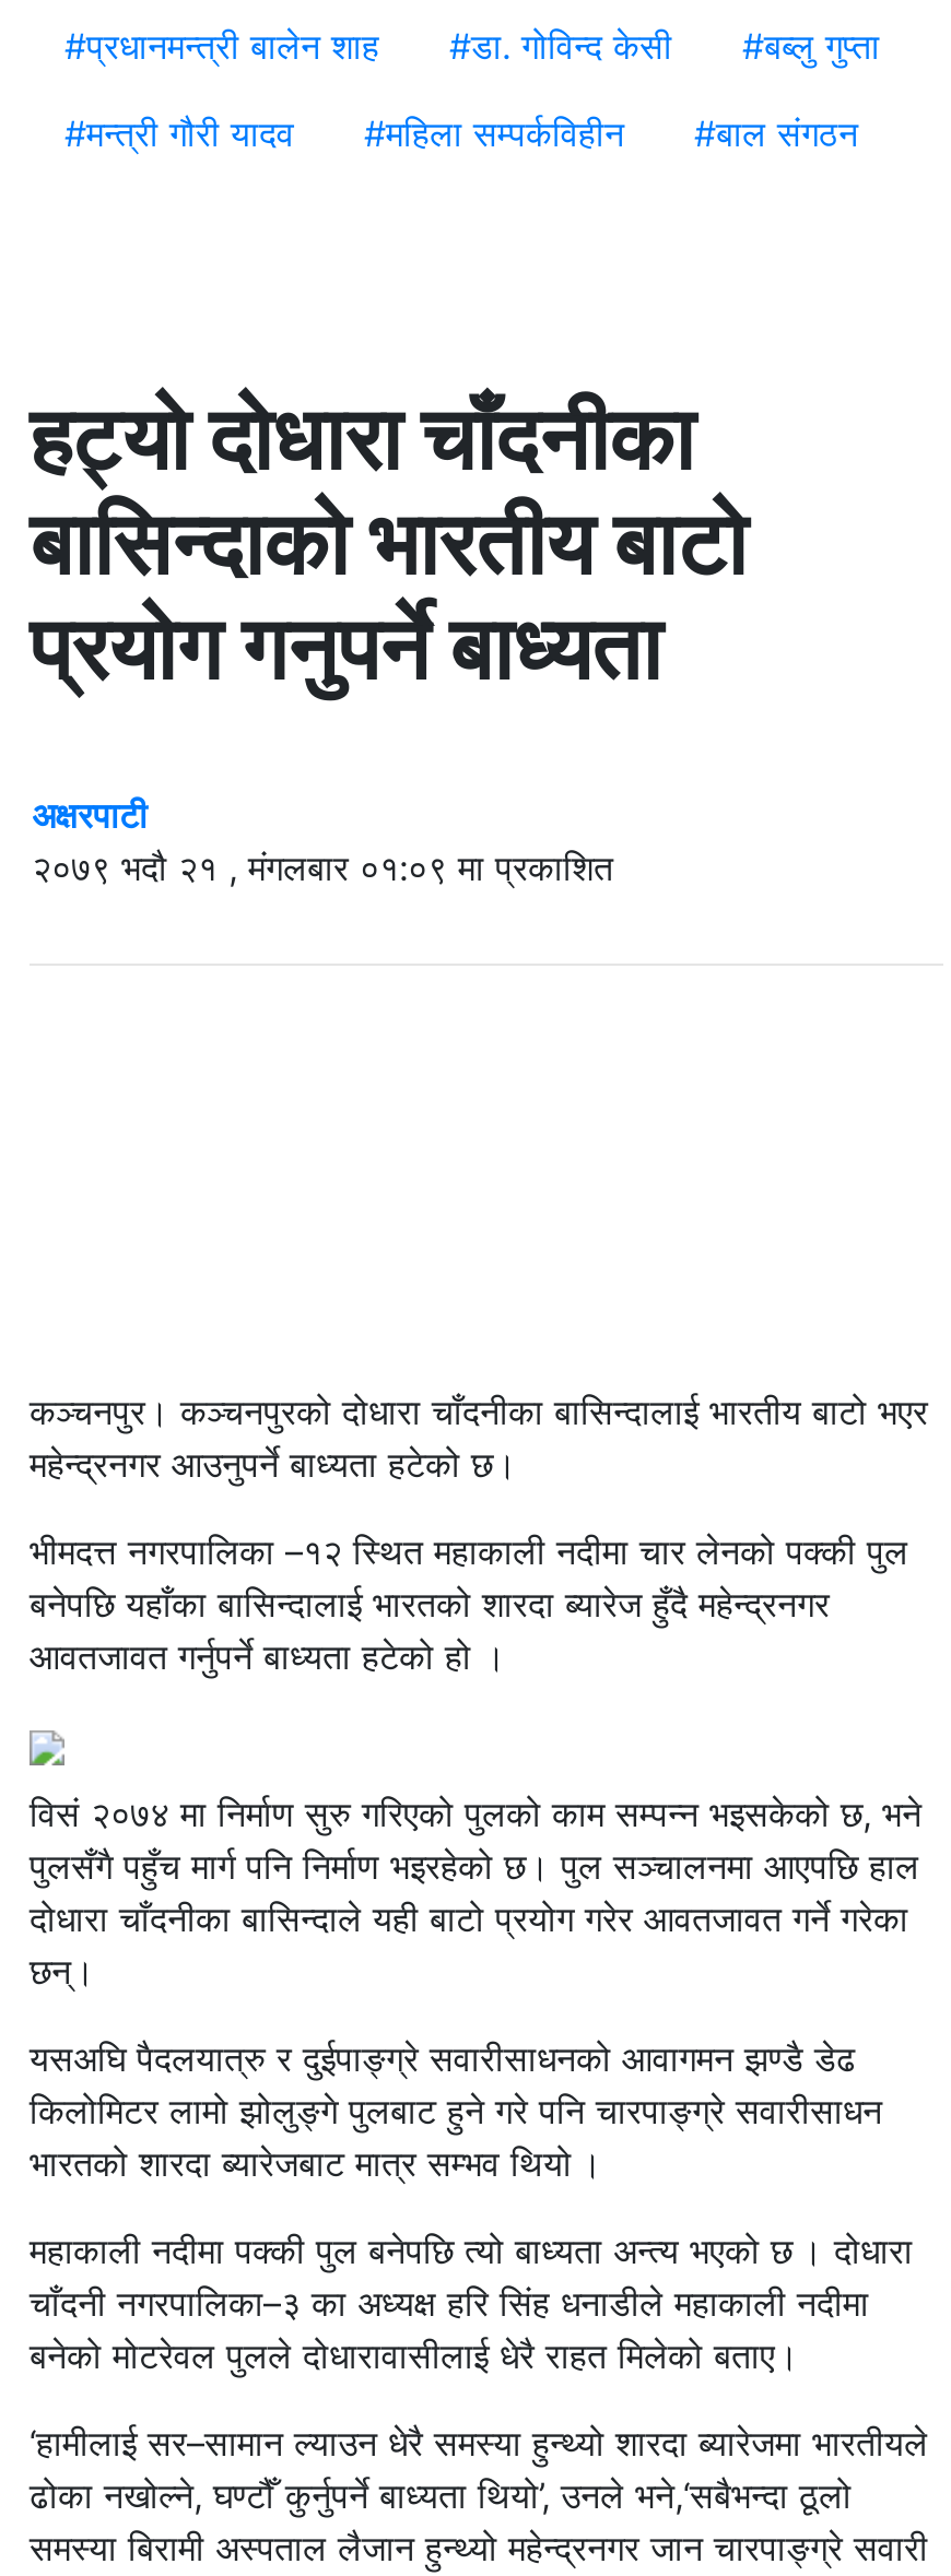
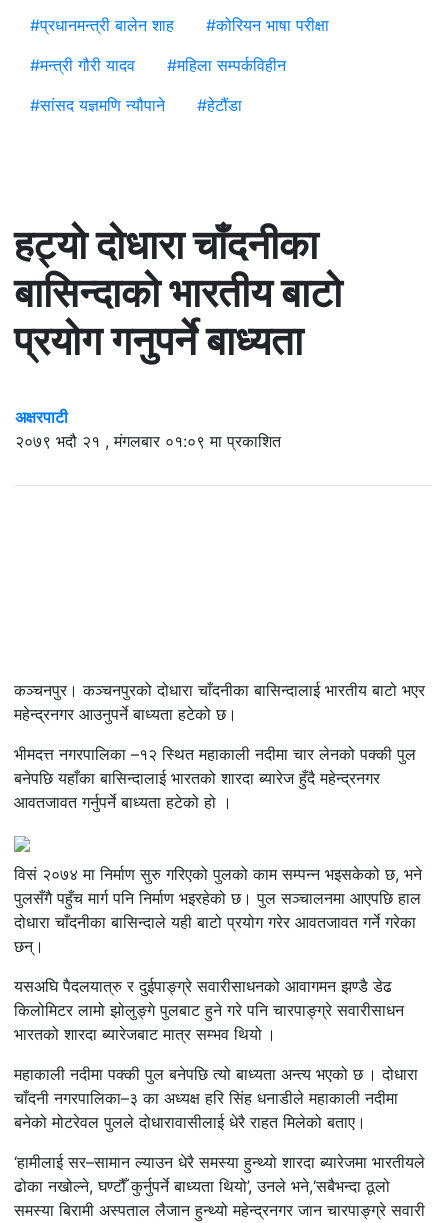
- #डा. गोविन्द केसी
- #बब्लु गुप्ता
+ #कोरियन भाषा परीक्षा

- #बाल संगठन
+ #सांसद यज्ञमणि न्यौपाने
+ #हेटौंडा
